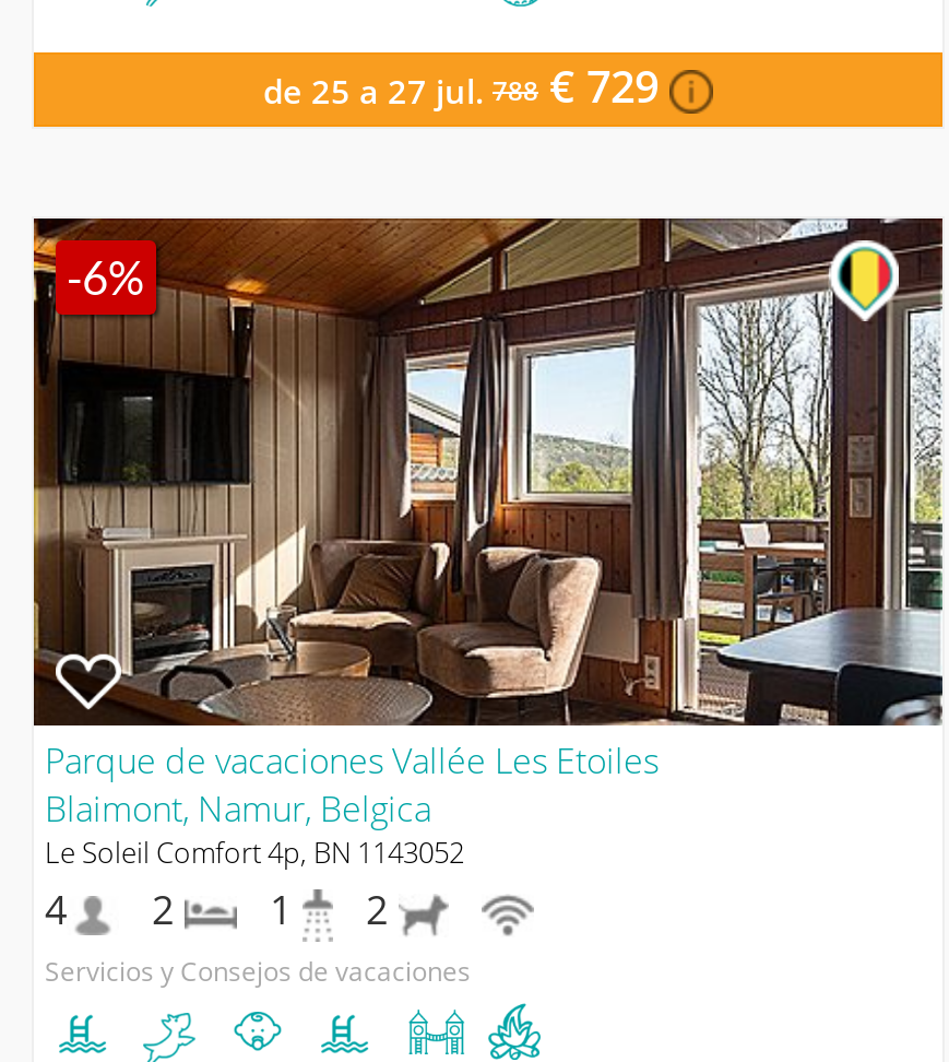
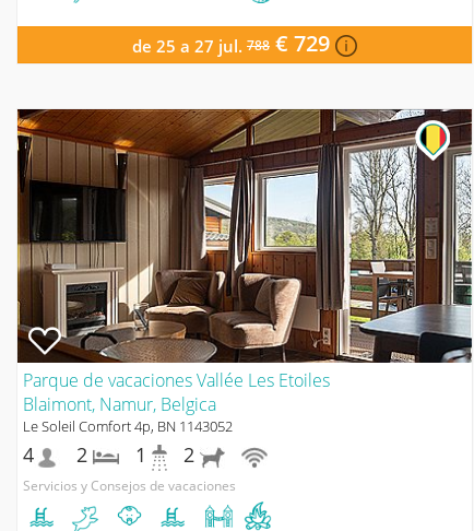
- -6%
